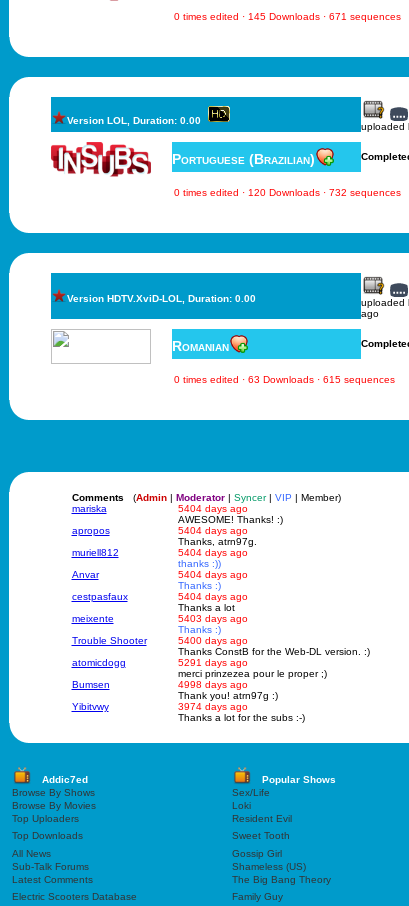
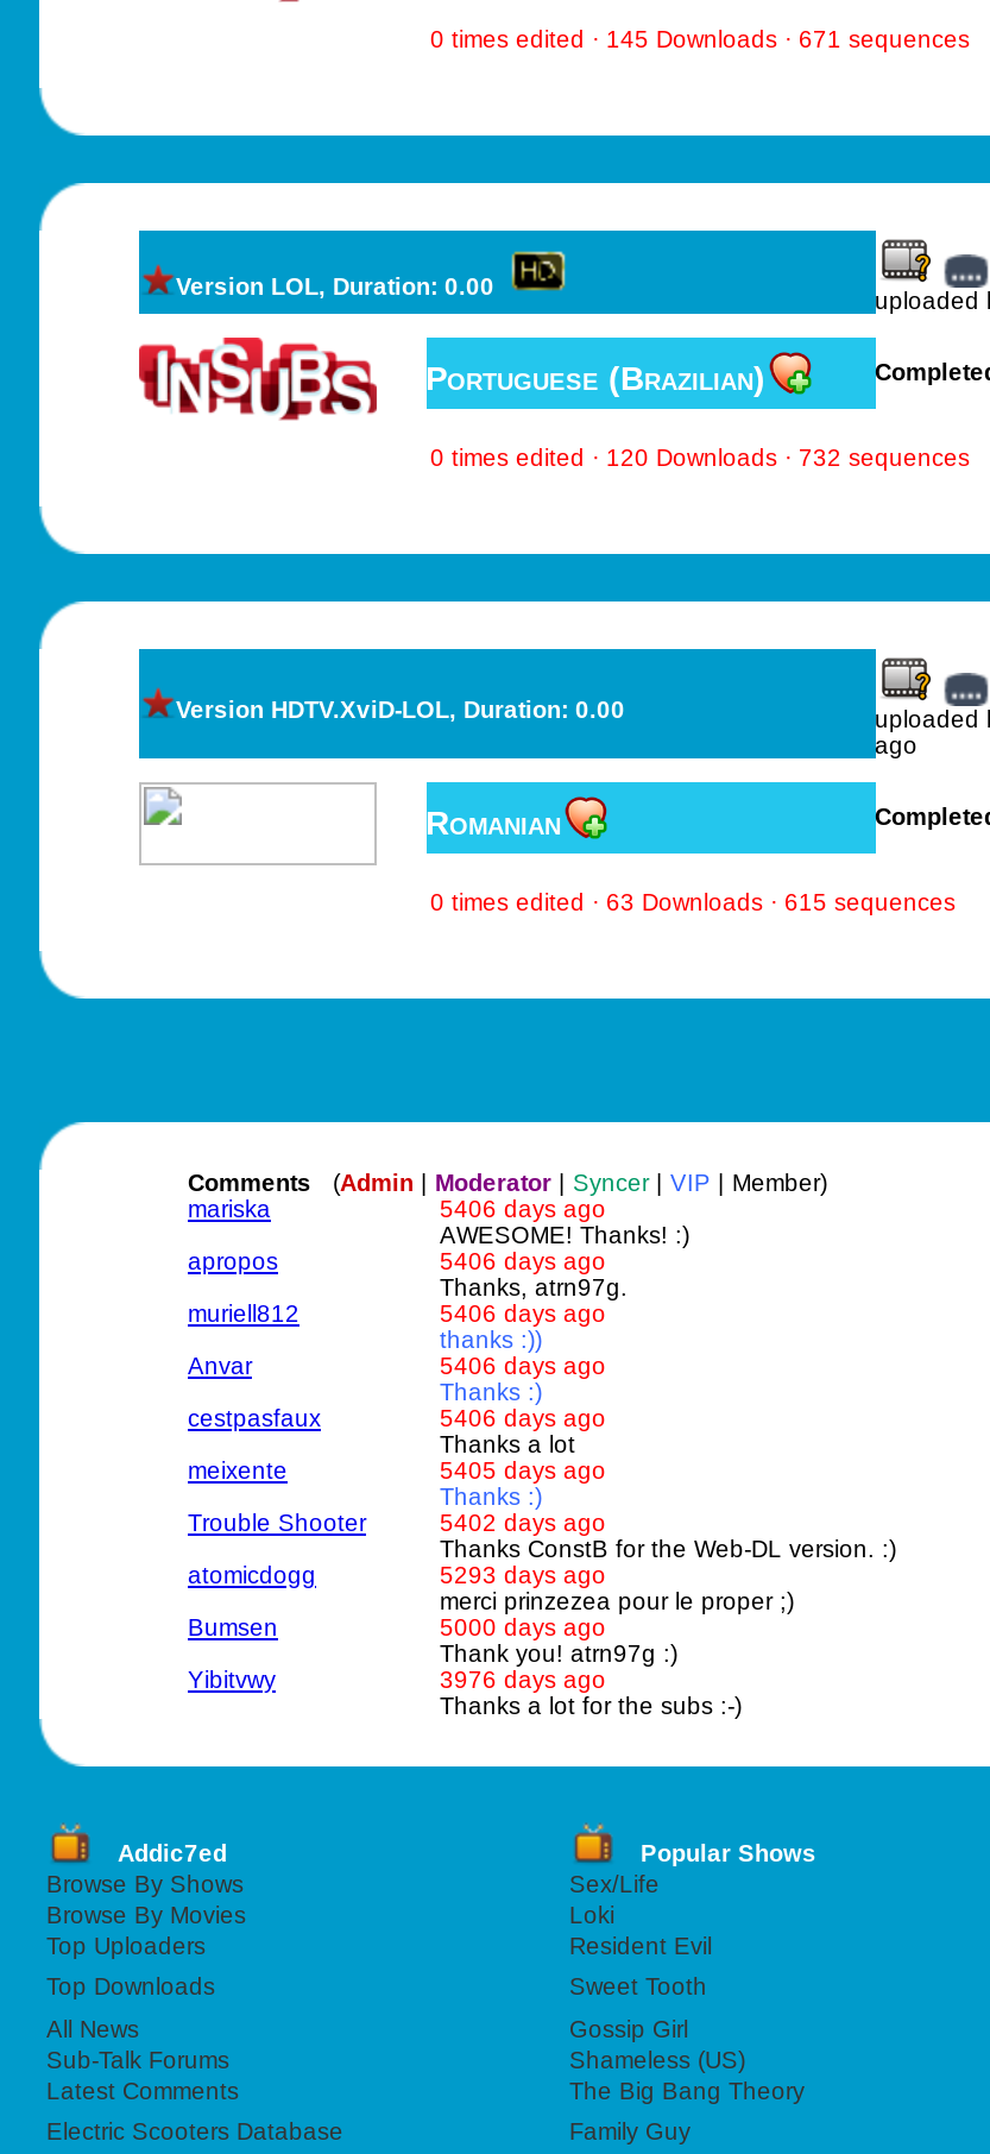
- 5404 days ago
+ 5406 days ago

- 5404 days ago
+ 5406 days ago

- 5404 days ago
+ 5406 days ago

- 5404 days ago
+ 5406 days ago

- 5404 days ago
+ 5406 days ago

- 5403 days ago
+ 5405 days ago

- 5400 days ago
+ 5402 days ago

- 5291 days ago
+ 5293 days ago

- 4998 days ago
+ 5000 days ago

- 3974 days ago
+ 3976 days ago
